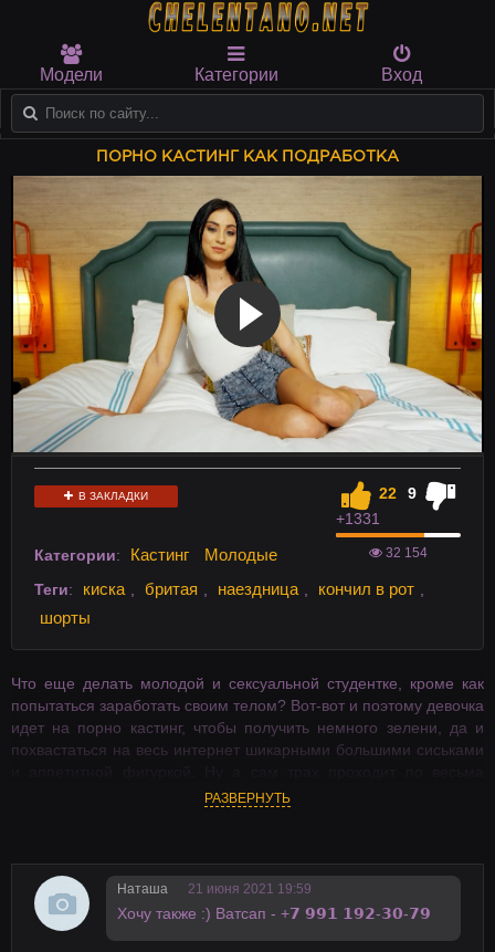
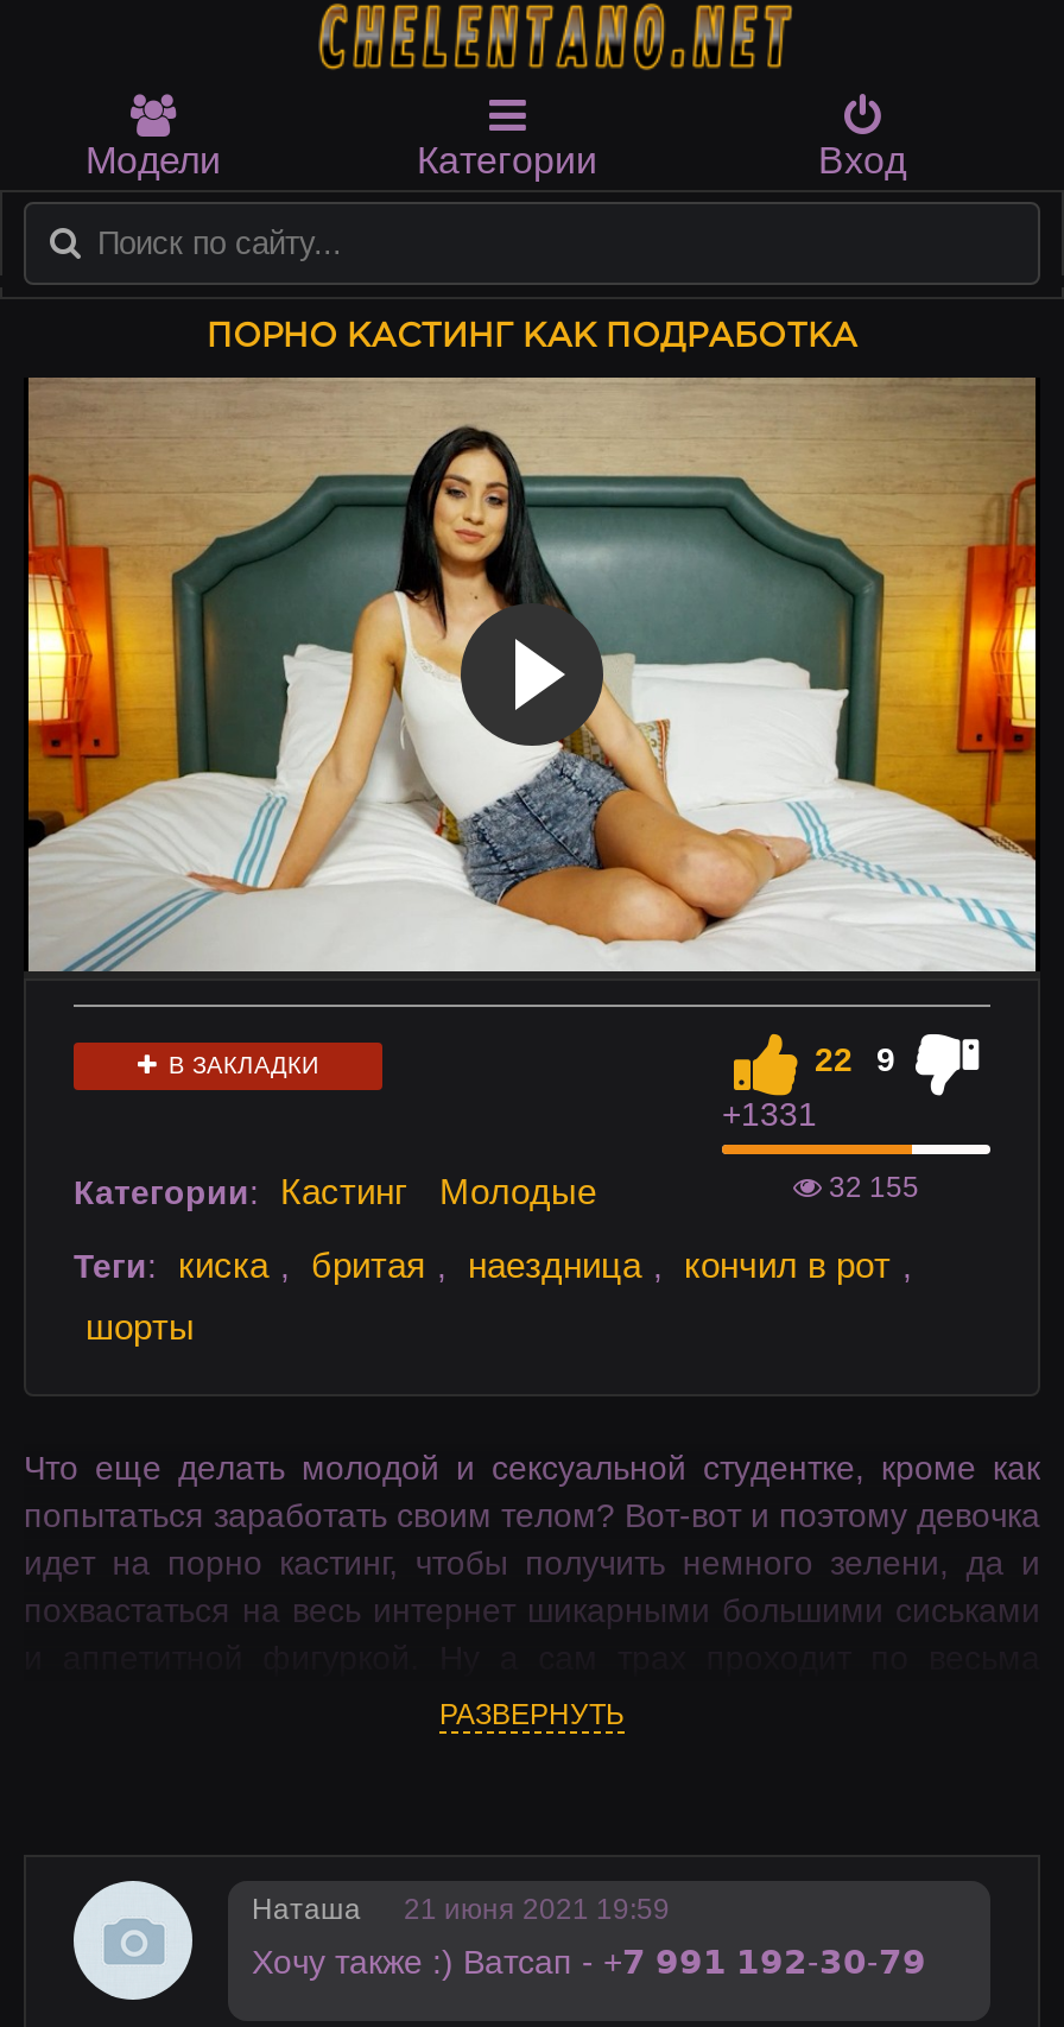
- 32 154
+ 32 155
